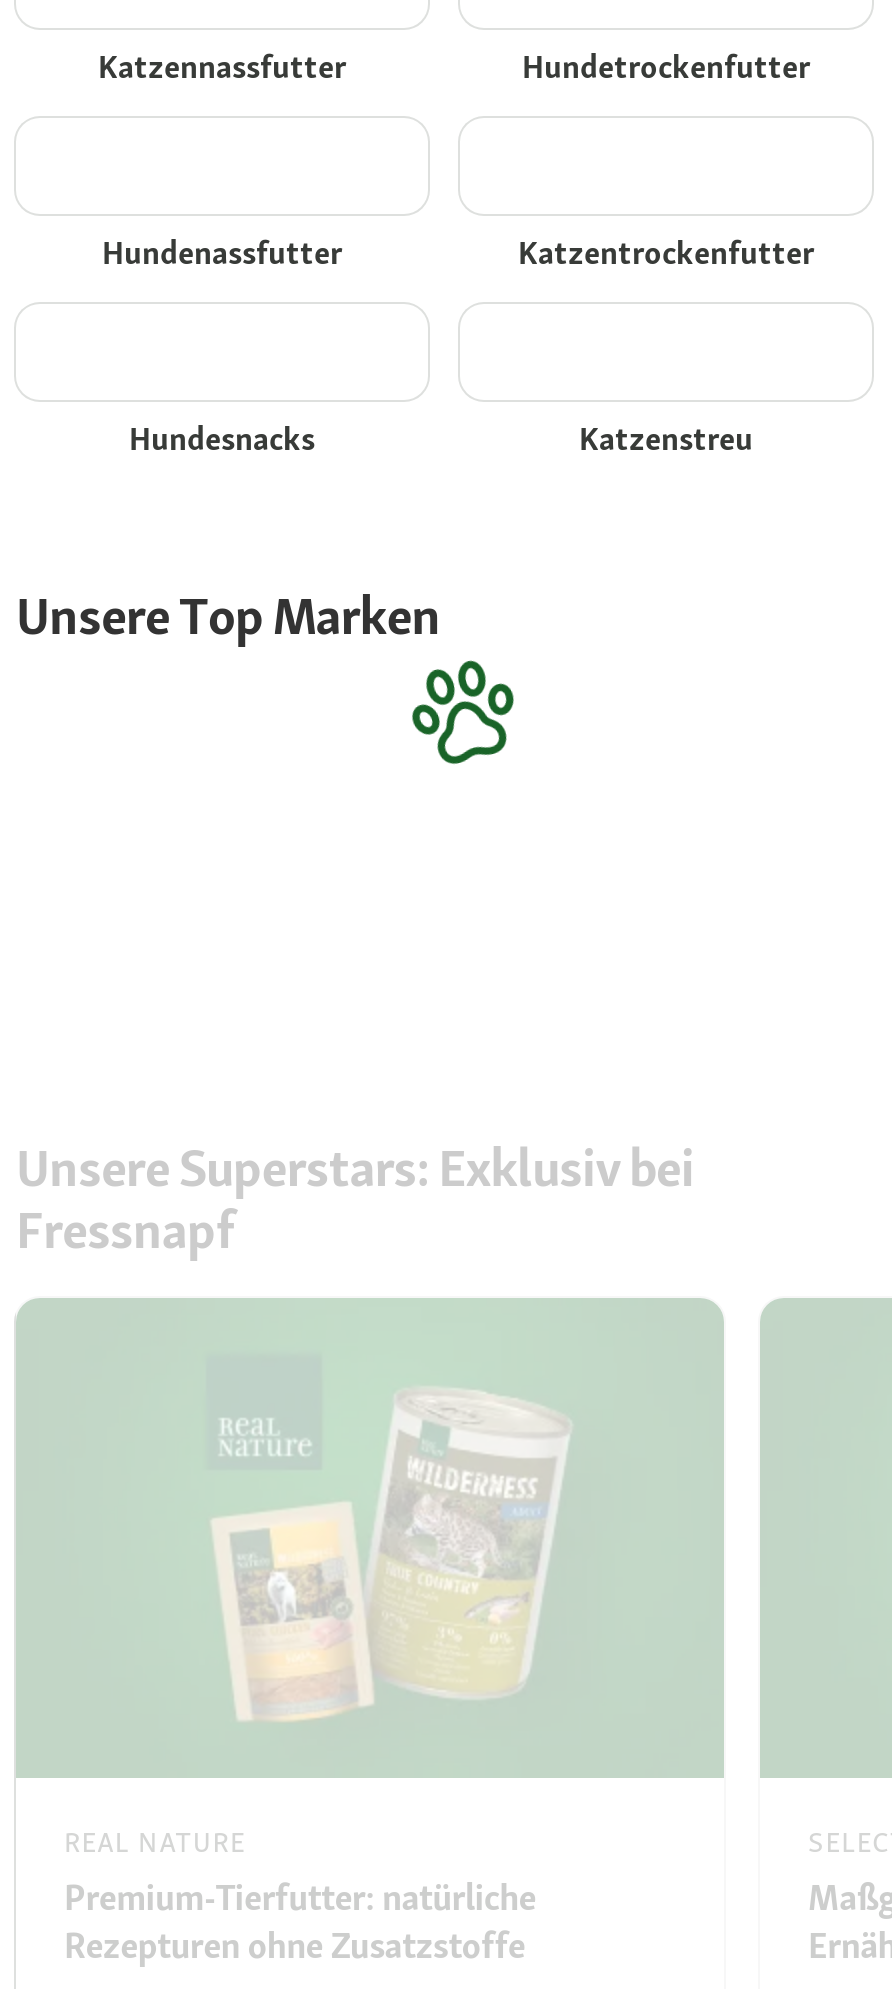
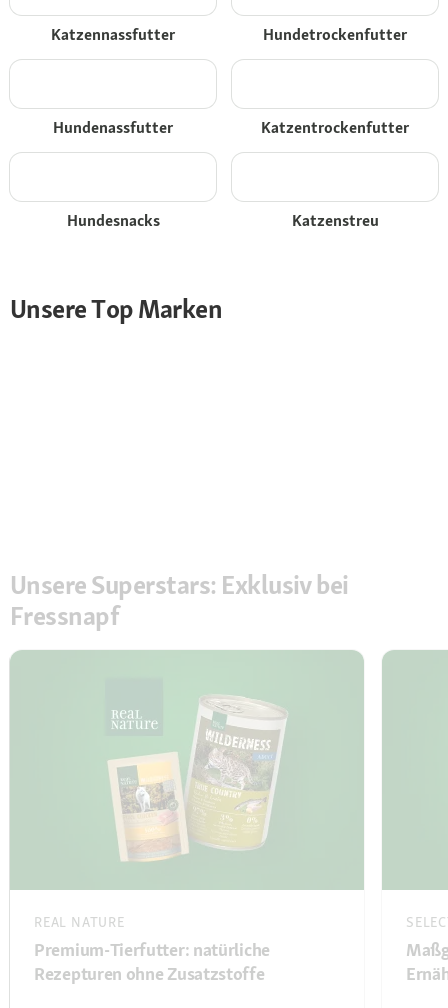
- [image]
